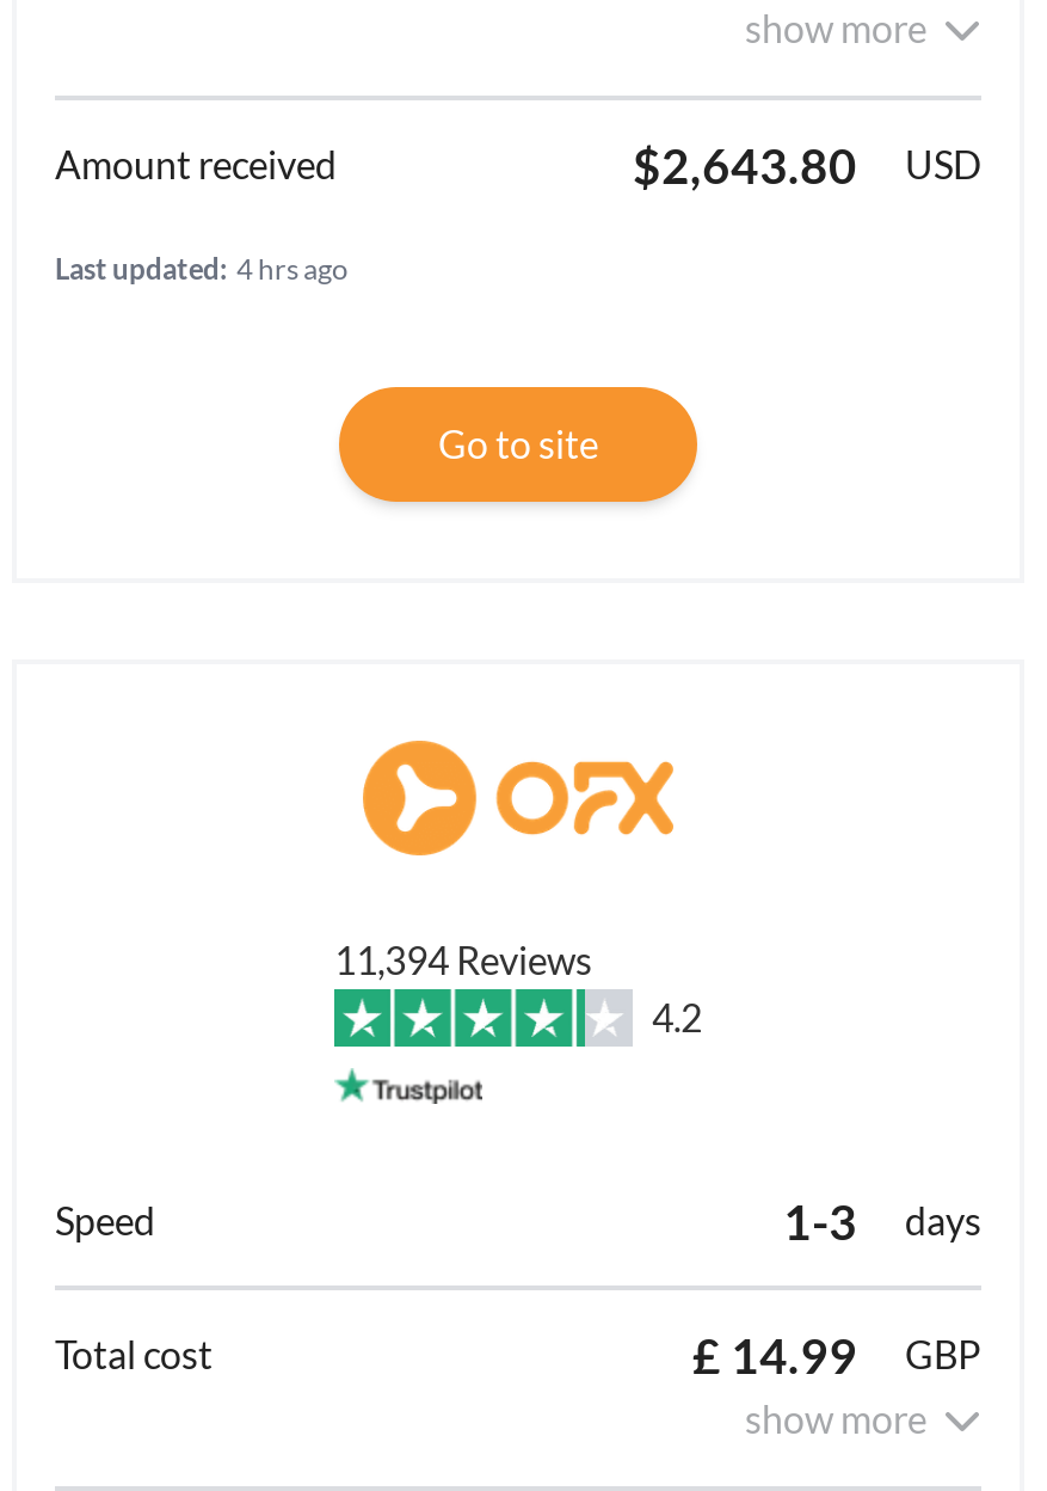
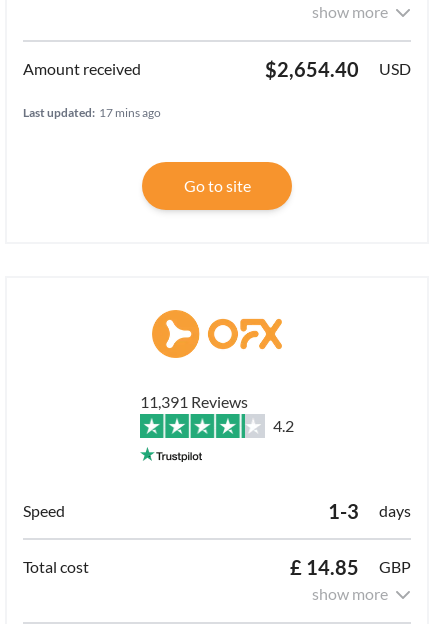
- $2,643.80 USD
+ $2,654.40 USD

- Last updated: 4 hrs ago
+ Last updated: 17 mins ago

- 11,394 Reviews
+ 11,391 Reviews

- £ 14.99 GBP
+ £ 14.85 GBP
